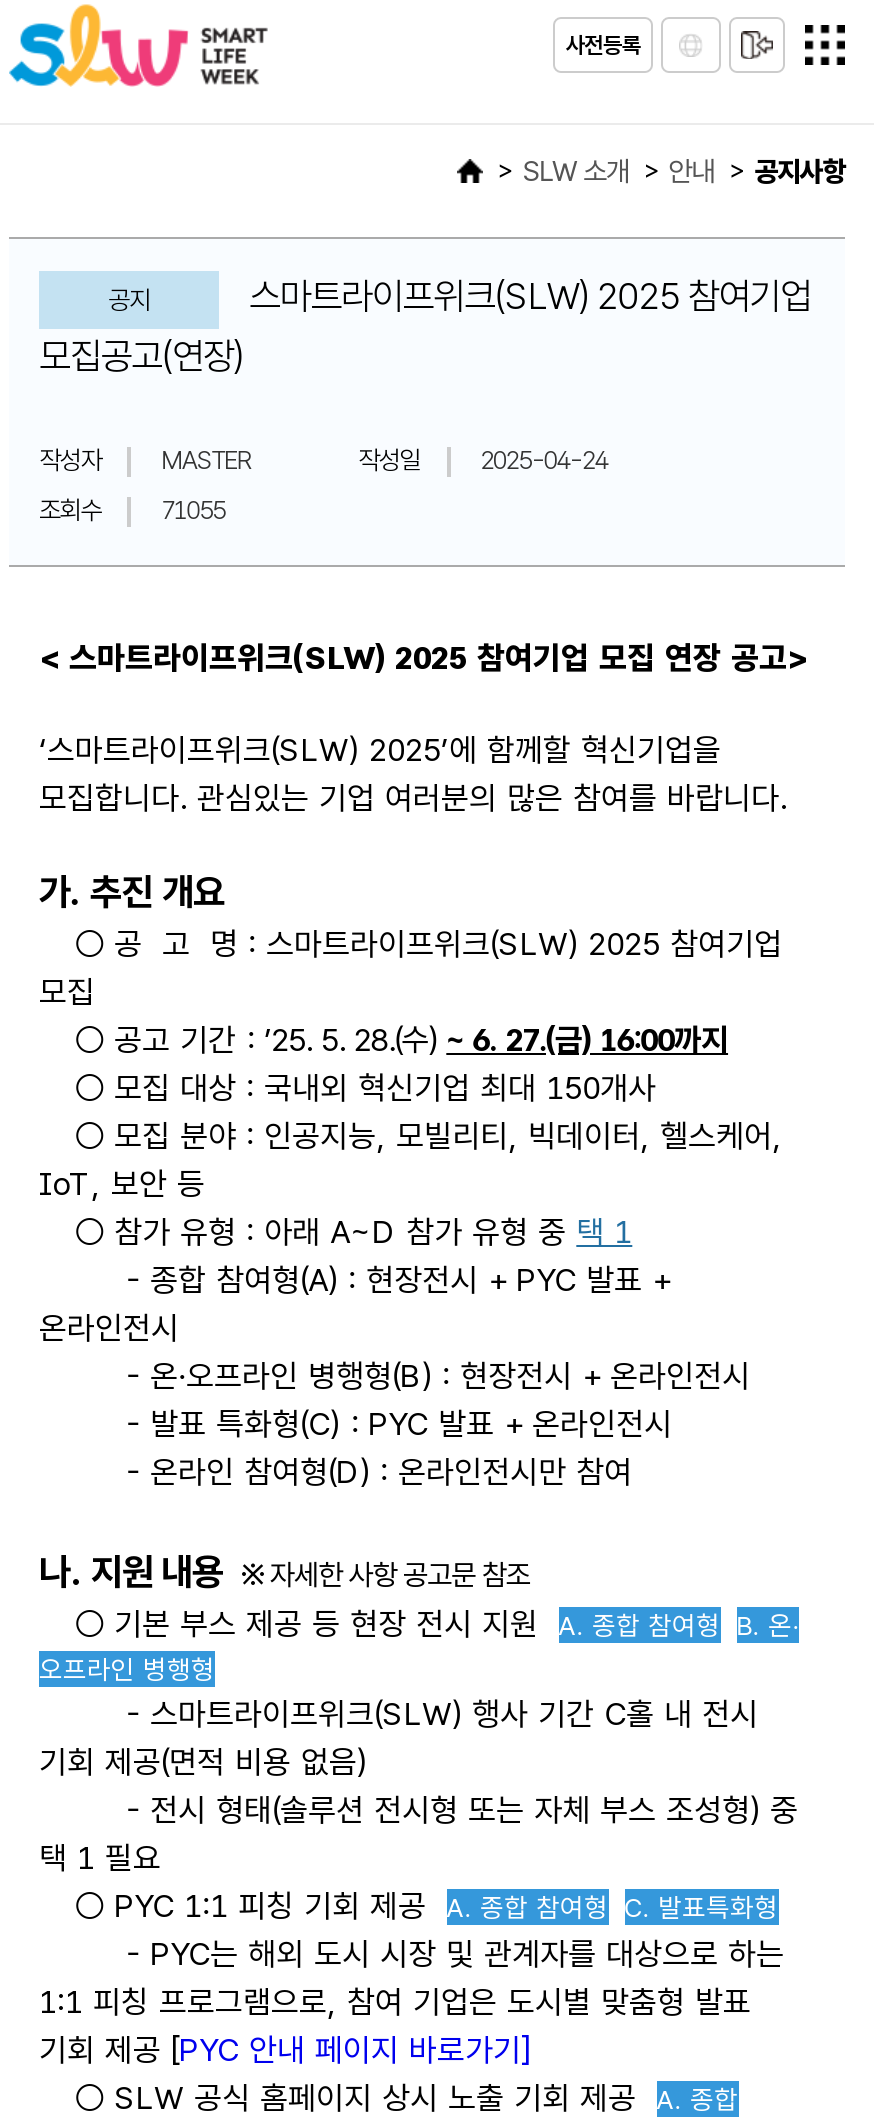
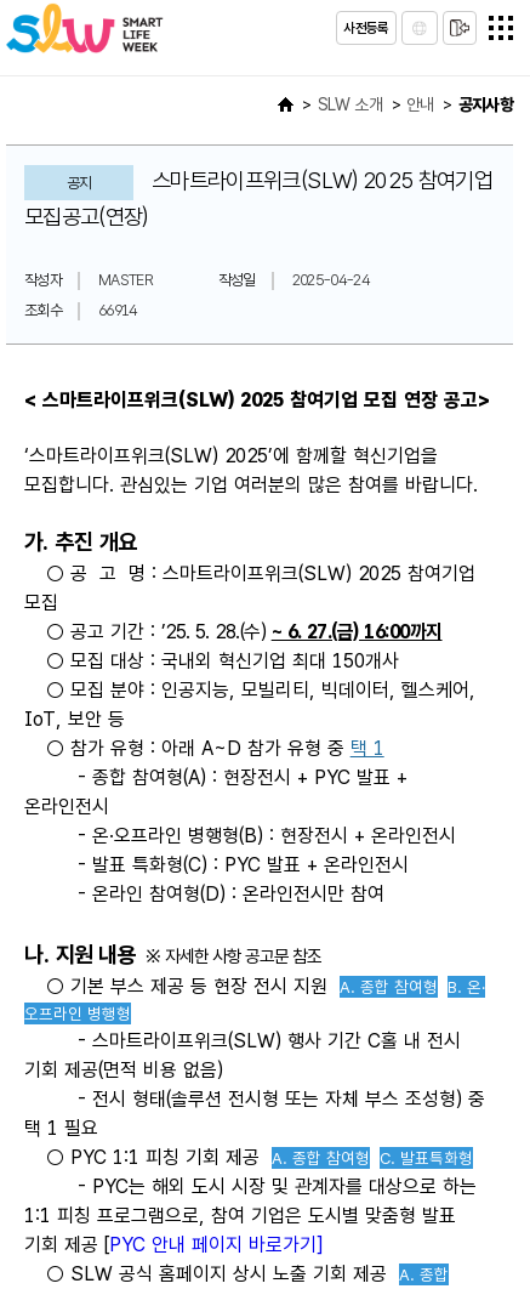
- 조회수 71055
+ 조회수 66914
